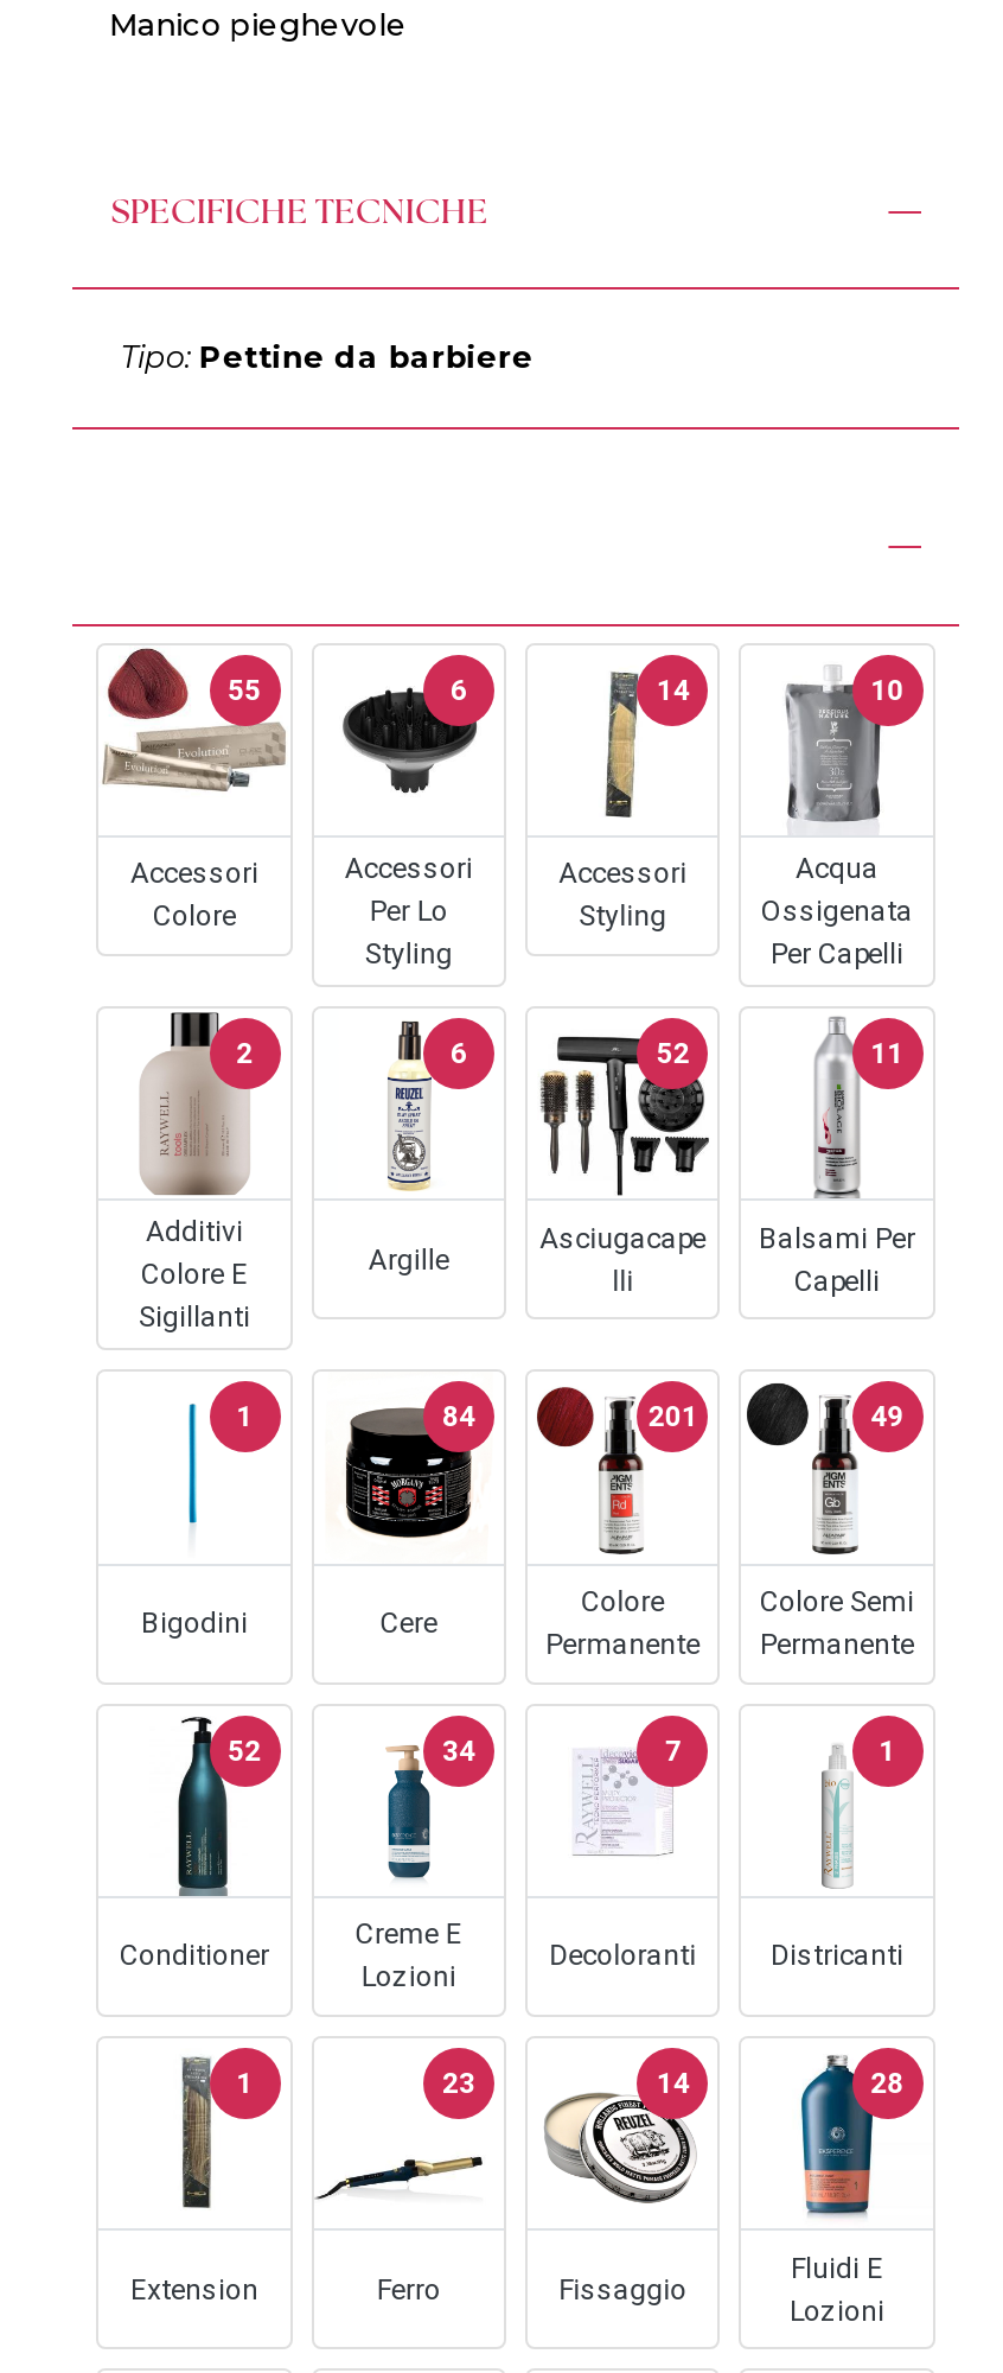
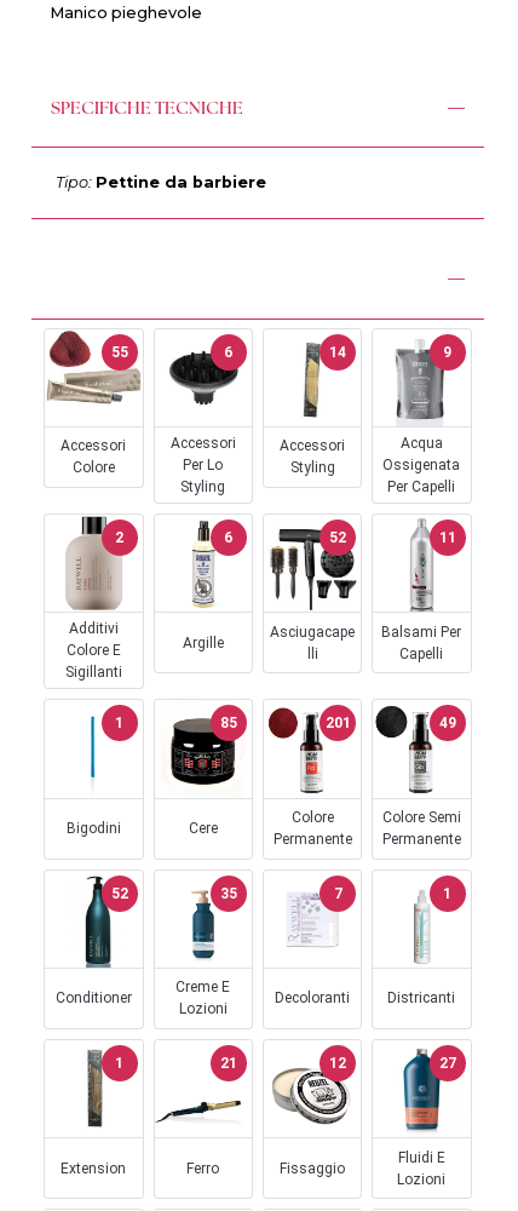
- 10
+ 9

- 84
+ 85

- 34
+ 35

- 23
+ 21

- 14
+ 12

- 28
+ 27
